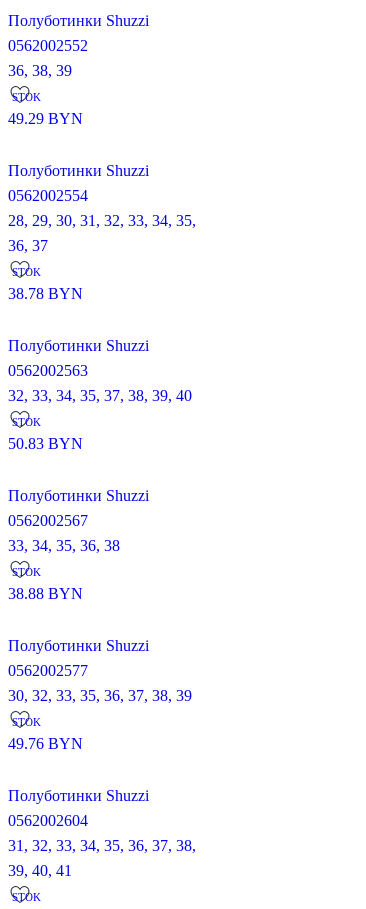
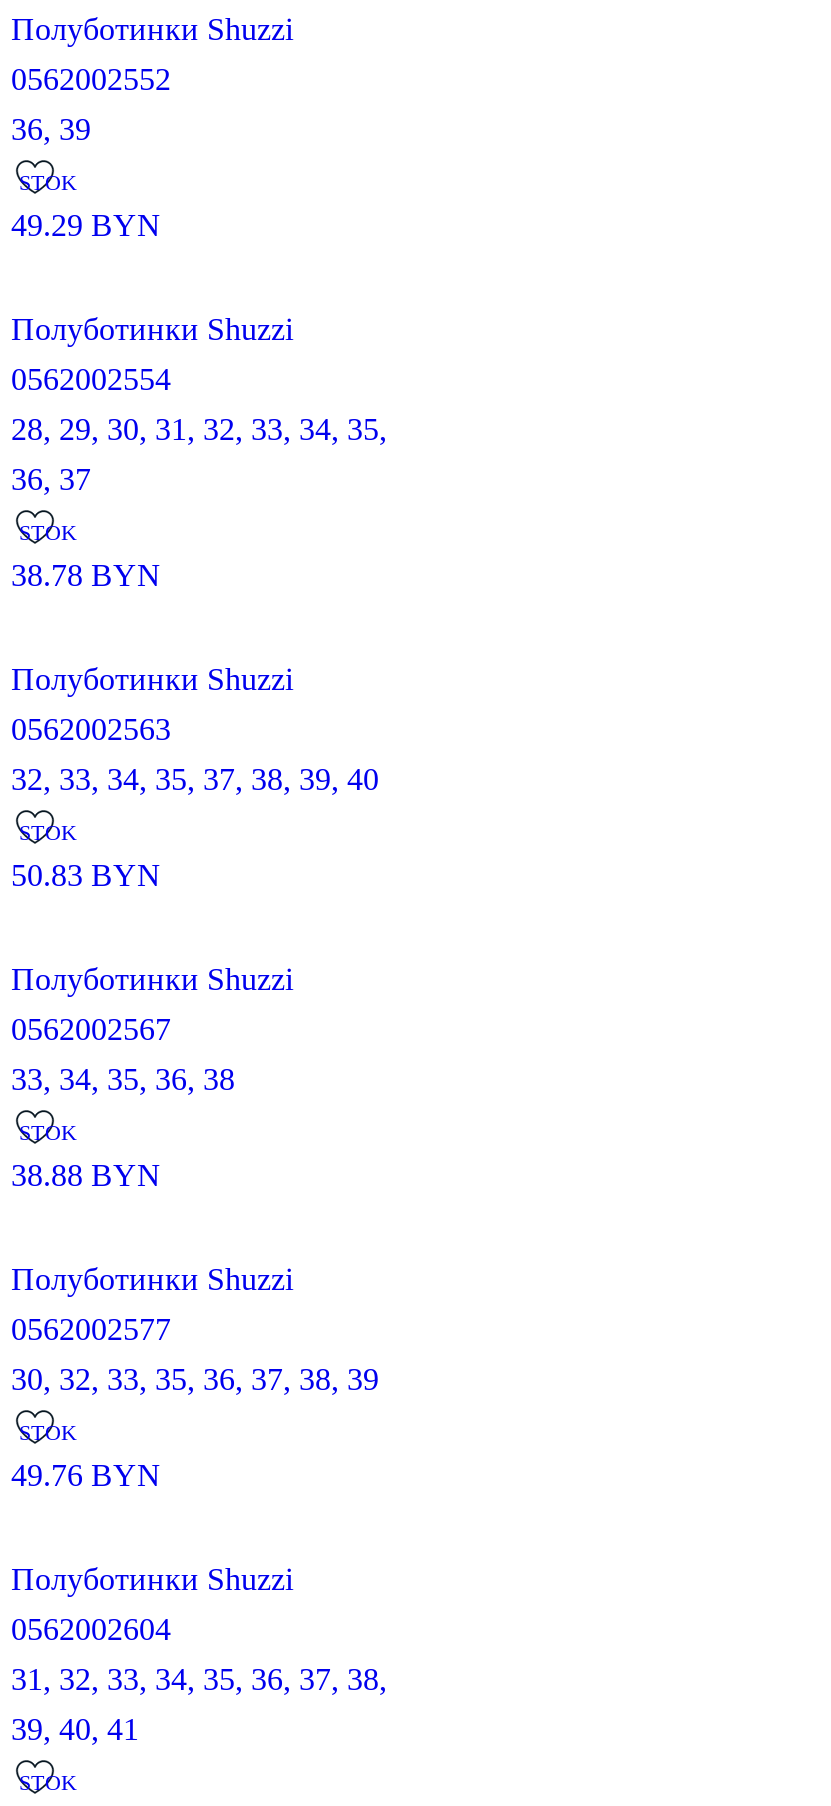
- 36, 38, 39
+ 36, 39
